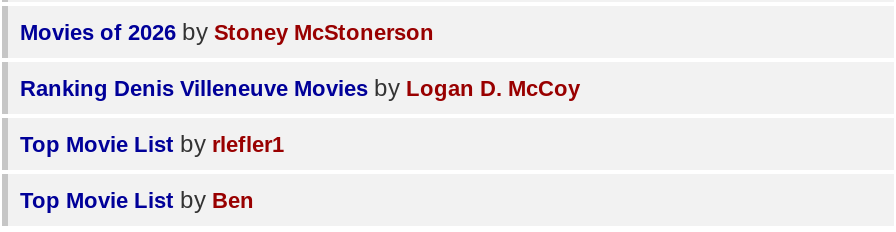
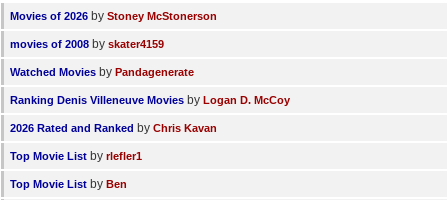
+ movies of 2008 by skater4159
+ Watched Movies by Pandagenerate

+ 2026 Rated and Ranked by Chris Kavan
